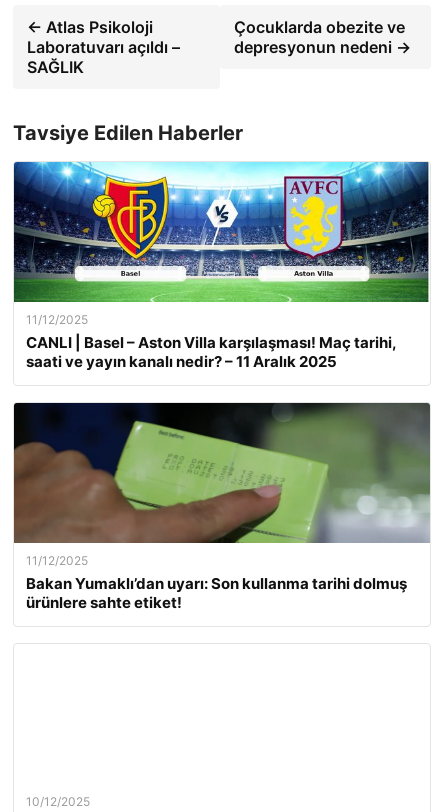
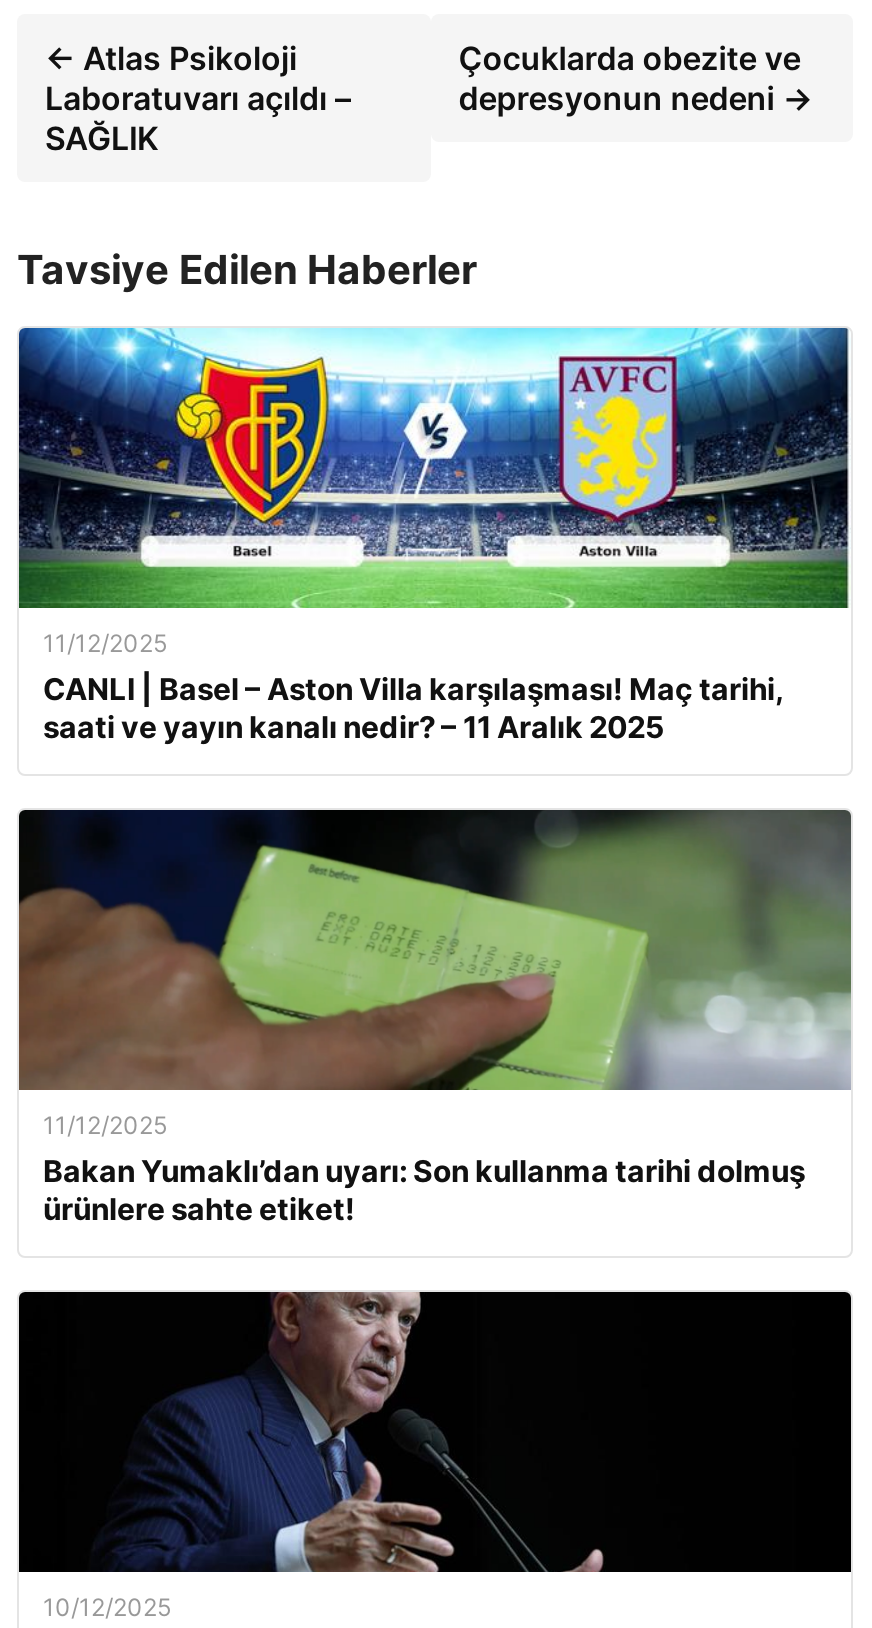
+ [image]
